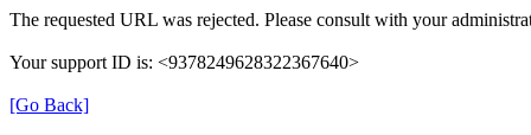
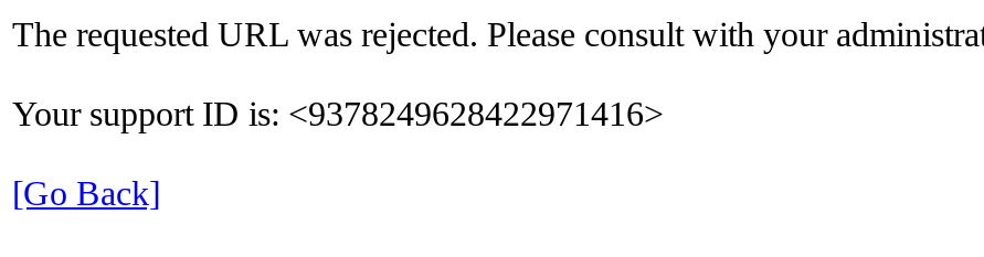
- Your support ID is: <9378249628322367640>
+ Your support ID is: <9378249628422971416>
